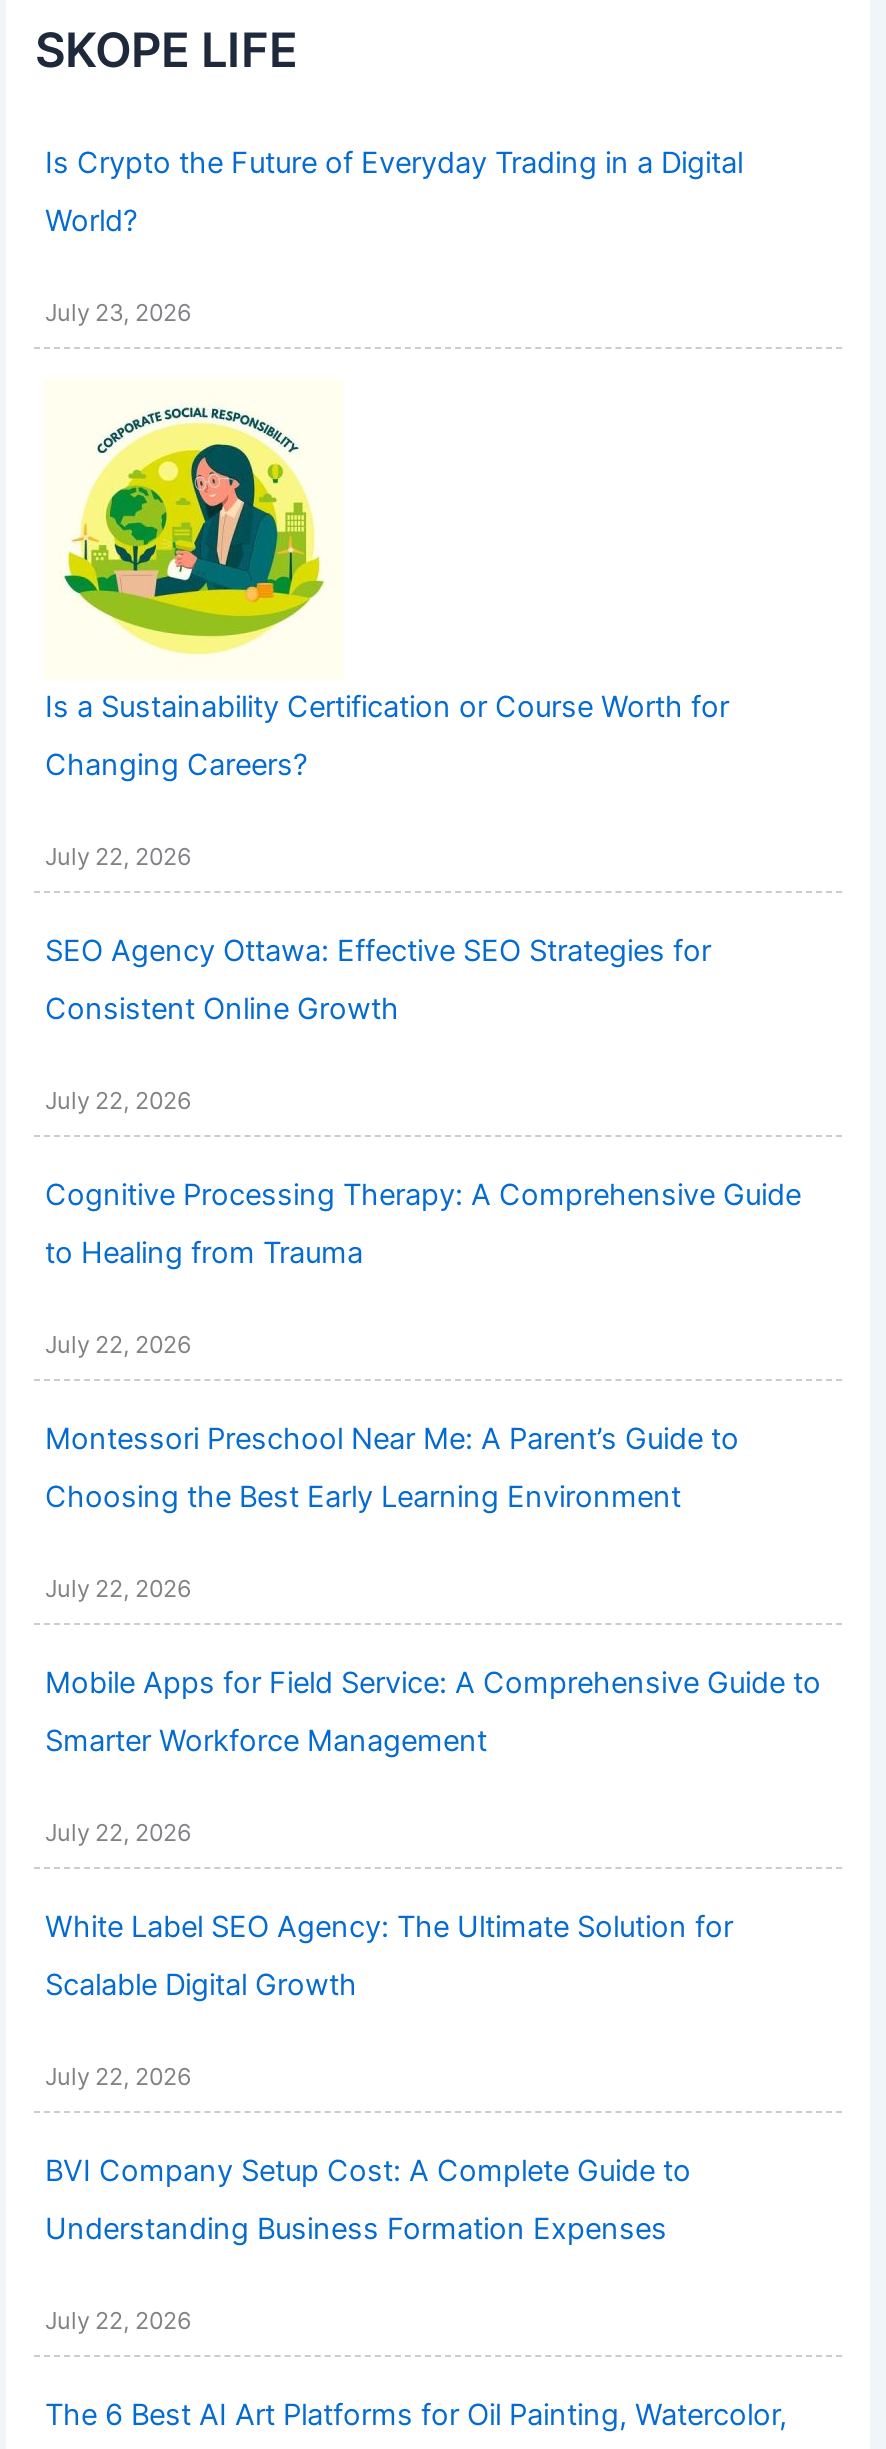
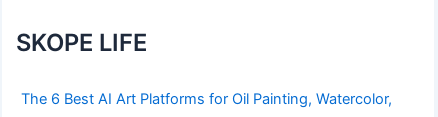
- Is Crypto the Future of Everyday Trading in a Digital
- World?
- July 23, 2026

- [image]
- Is a Sustainability Certification or Course Worth for
- Changing Careers?
- July 22, 2026
- SEO Agency Ottawa: Effective SEO Strategies for
- Consistent Online Growth
- July 22, 2026
- Cognitive Processing Therapy: A Comprehensive Guide
- to Healing from Trauma
- July 22, 2026
- Montessori Preschool Near Me: A Parent’s Guide to
- Choosing the Best Early Learning Environment
- July 22, 2026
- Mobile Apps for Field Service: A Comprehensive Guide to
- Smarter Workforce Management
- July 22, 2026
- White Label SEO Agency: The Ultimate Solution for
- Scalable Digital Growth
- July 22, 2026
- BVI Company Setup Cost: A Complete Guide to
- Understanding Business Formation Expenses
- July 22, 2026
